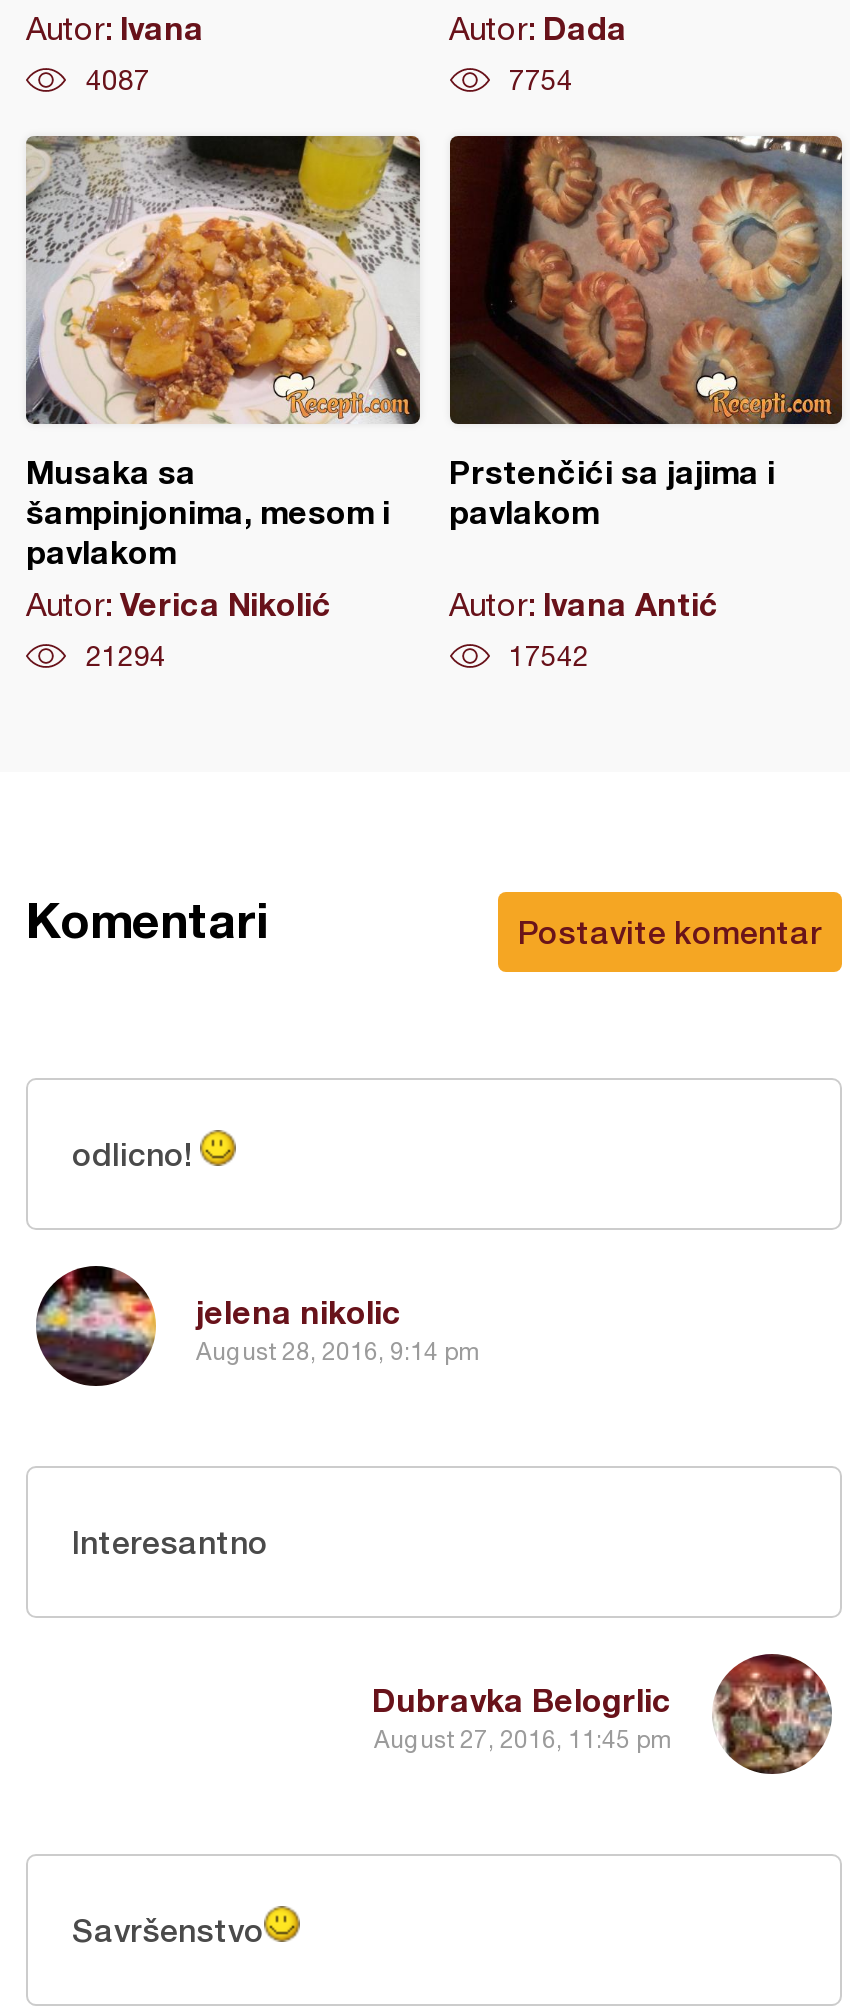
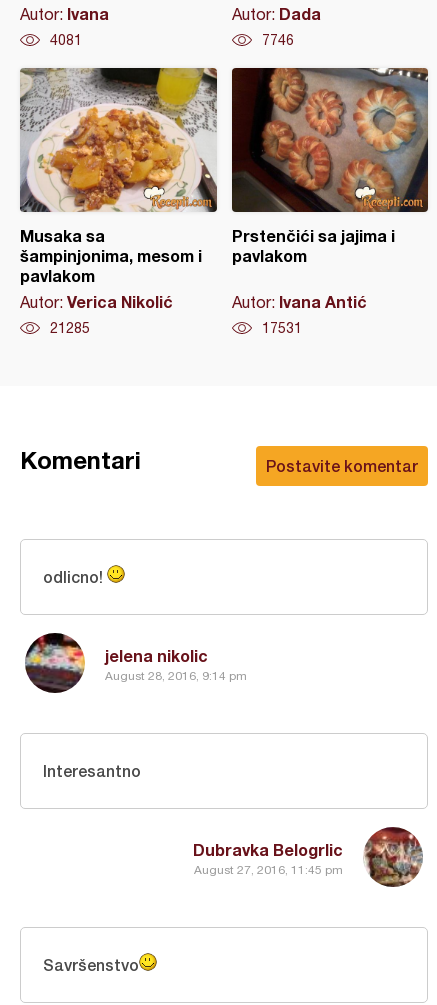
- 4087
+ 4081

- 7754
+ 7746

- 21294
+ 21285

- 17542
+ 17531
